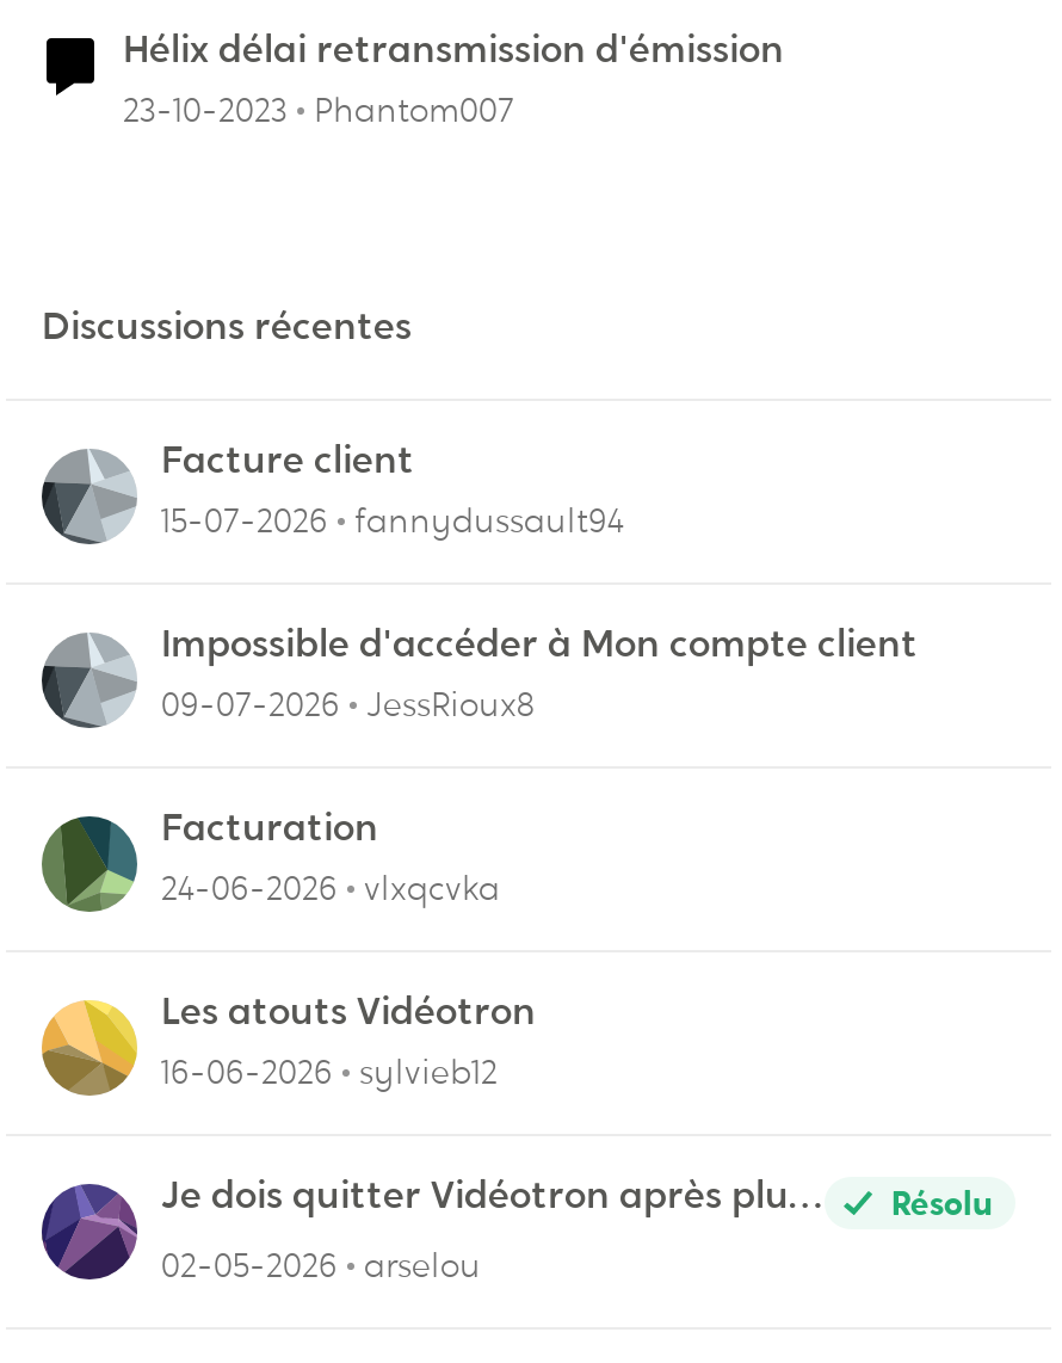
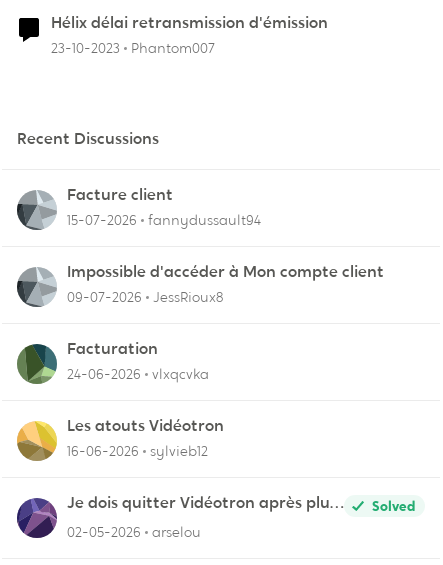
- Discussions récentes
+ Recent Discussions

- Résolu
+ Solved
